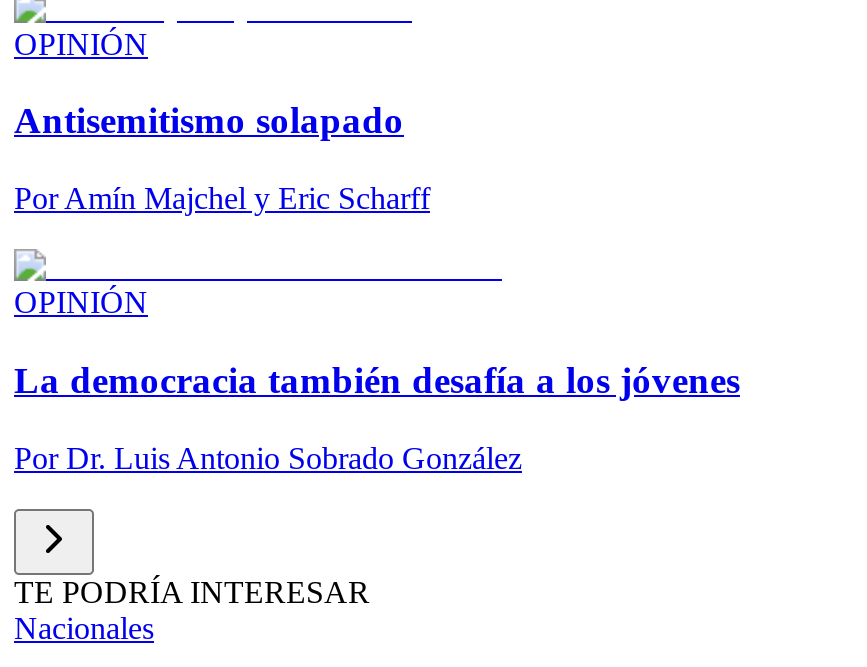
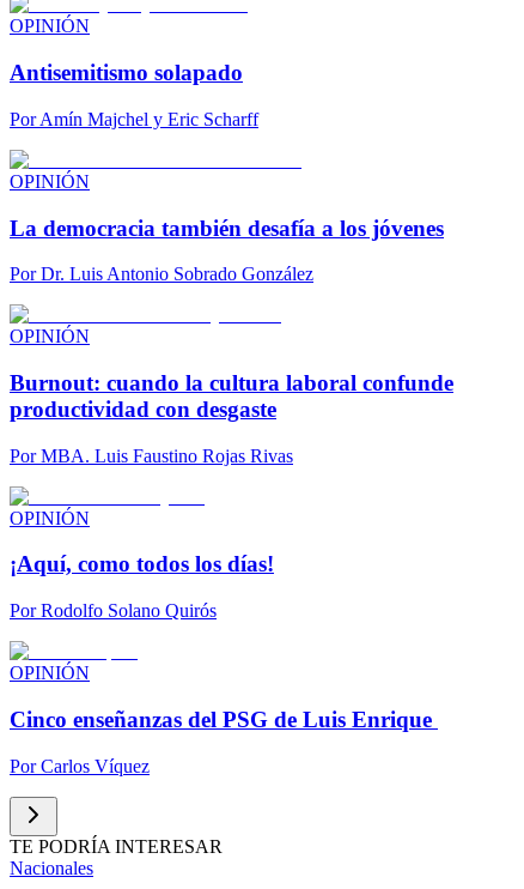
+ OPINIÓN
+ Burnout: cuando la cultura laboral confunde
+ productividad con desgaste
+ Por MBA. Luis Faustino Rojas Rivas
+ OPINIÓN
+ ¡Aquí, como todos los días!
+ Por Rodolfo Solano Quirós
+ OPINIÓN
+ Cinco enseñanzas del PSG de Luis Enrique
+ Por Carlos Víquez
